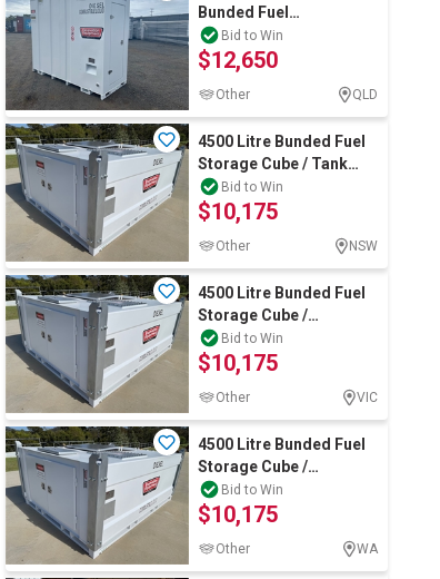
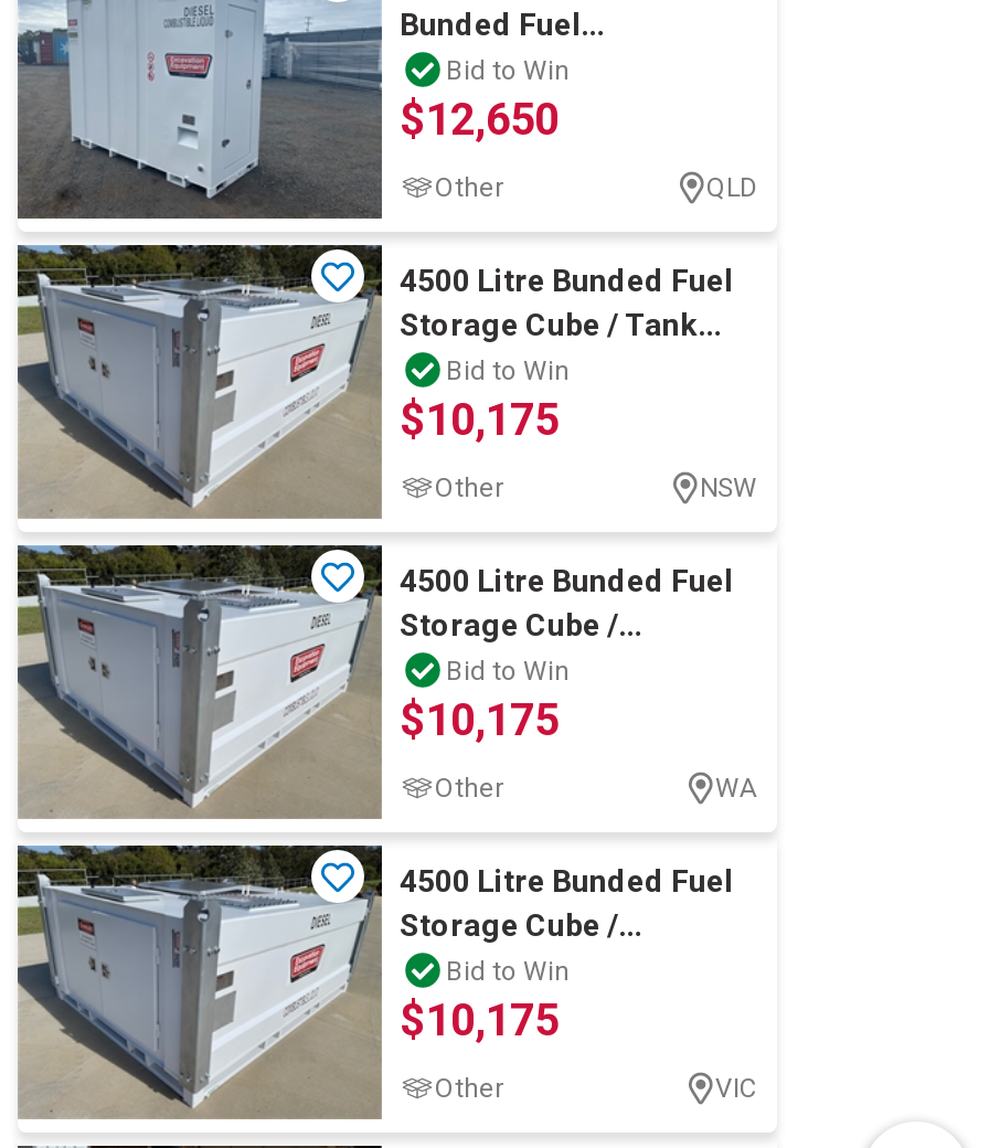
moved down: VIC

moved up: WA
